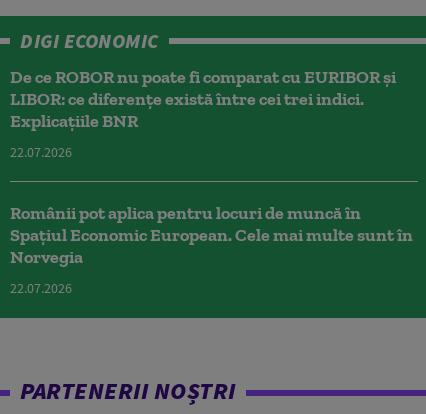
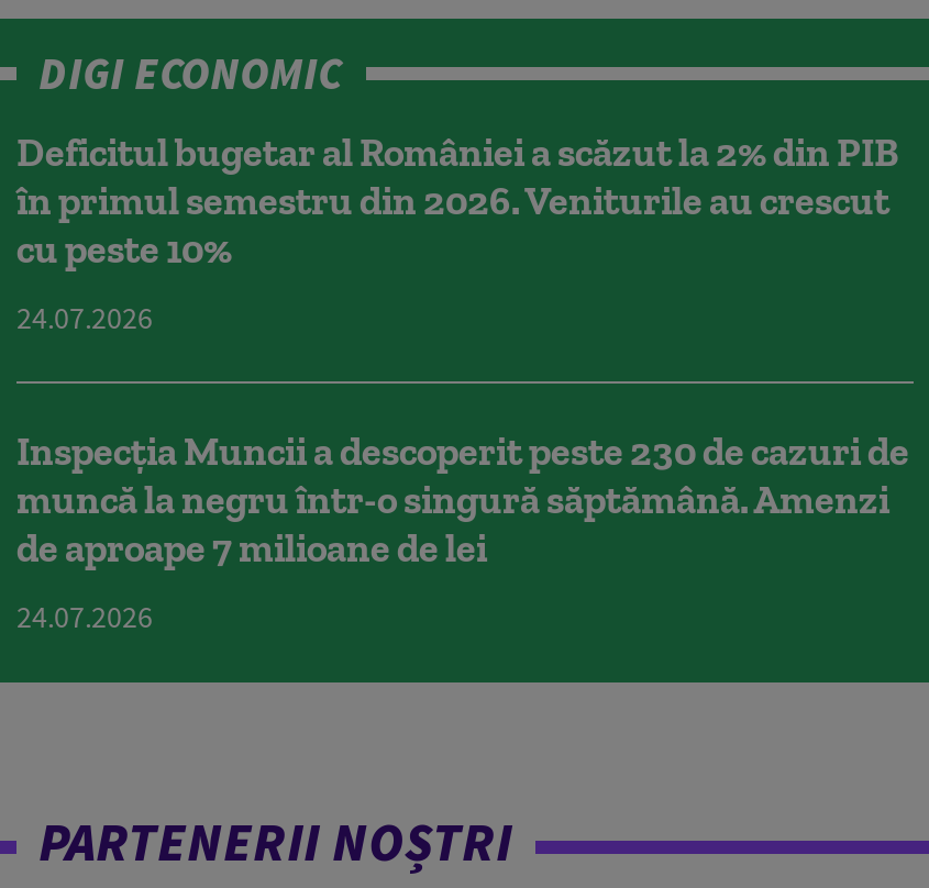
- De ce ROBOR nu poate fi comparat cu EURIBOR și
- LIBOR: ce diferențe există între cei trei indici.
- Explicațiile BNR
+ Deficitul bugetar al României a scăzut la 2% din PIB
+ în primul semestru din 2026. Veniturile au crescut
+ cu peste 10%

- 22.07.2026
+ 24.07.2026

- Românii pot aplica pentru locuri de muncă în
- Spațiul Economic European. Cele mai multe sunt în
- Norvegia
+ Inspecția Muncii a descoperit peste 230 de cazuri de
+ muncă la negru într-o singură săptămână. Amenzi
+ de aproape 7 milioane de lei

- 22.07.2026
+ 24.07.2026
